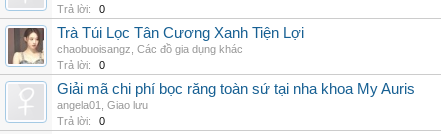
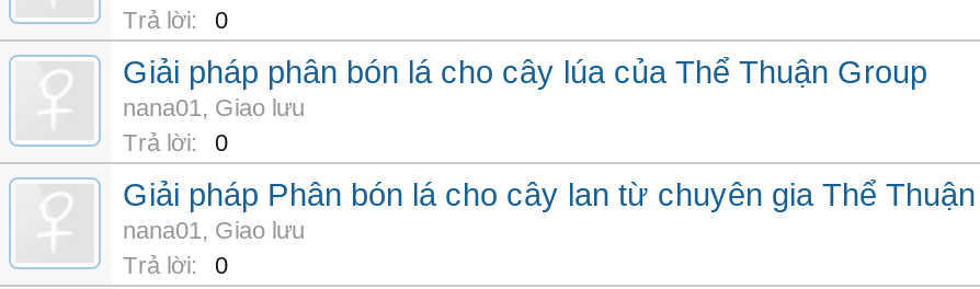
- [image]

- Trà Túi Lọc Tân Cương Xanh Tiện Lợi
- chaobuoisangz, Các đồ gia dụng khác
+ Giải pháp phân bón lá cho cây lúa của Thể Thuận Group
+ nana01, Giao lưu

- Giải mã chi phí bọc răng toàn sứ tại nha khoa My Auris
+ Giải pháp Phân bón lá cho cây lan từ chuyên gia Thể Thuận

- angela01, Giao lưu
+ nana01, Giao lưu
